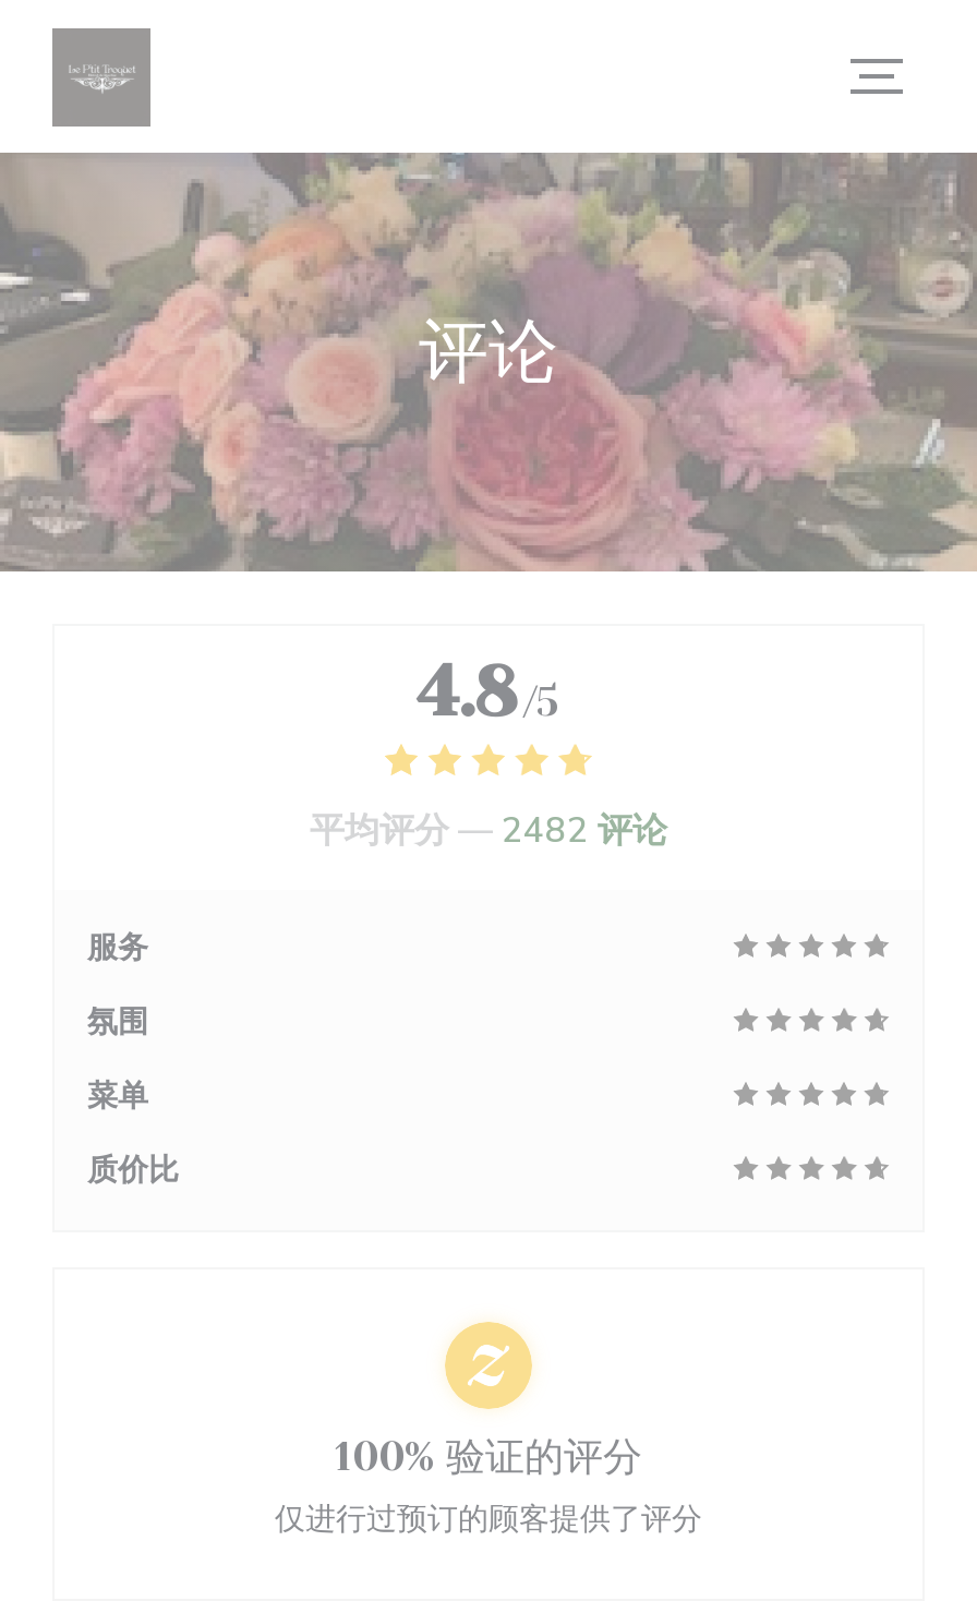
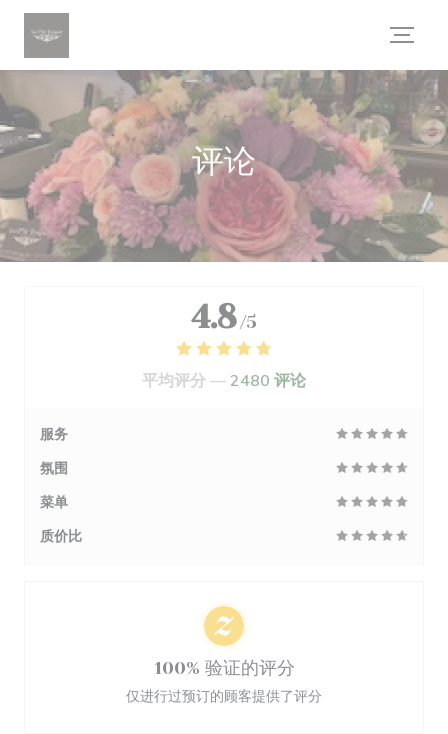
- 平均评分 — 2482 评论
+ 平均评分 — 2480 评论
